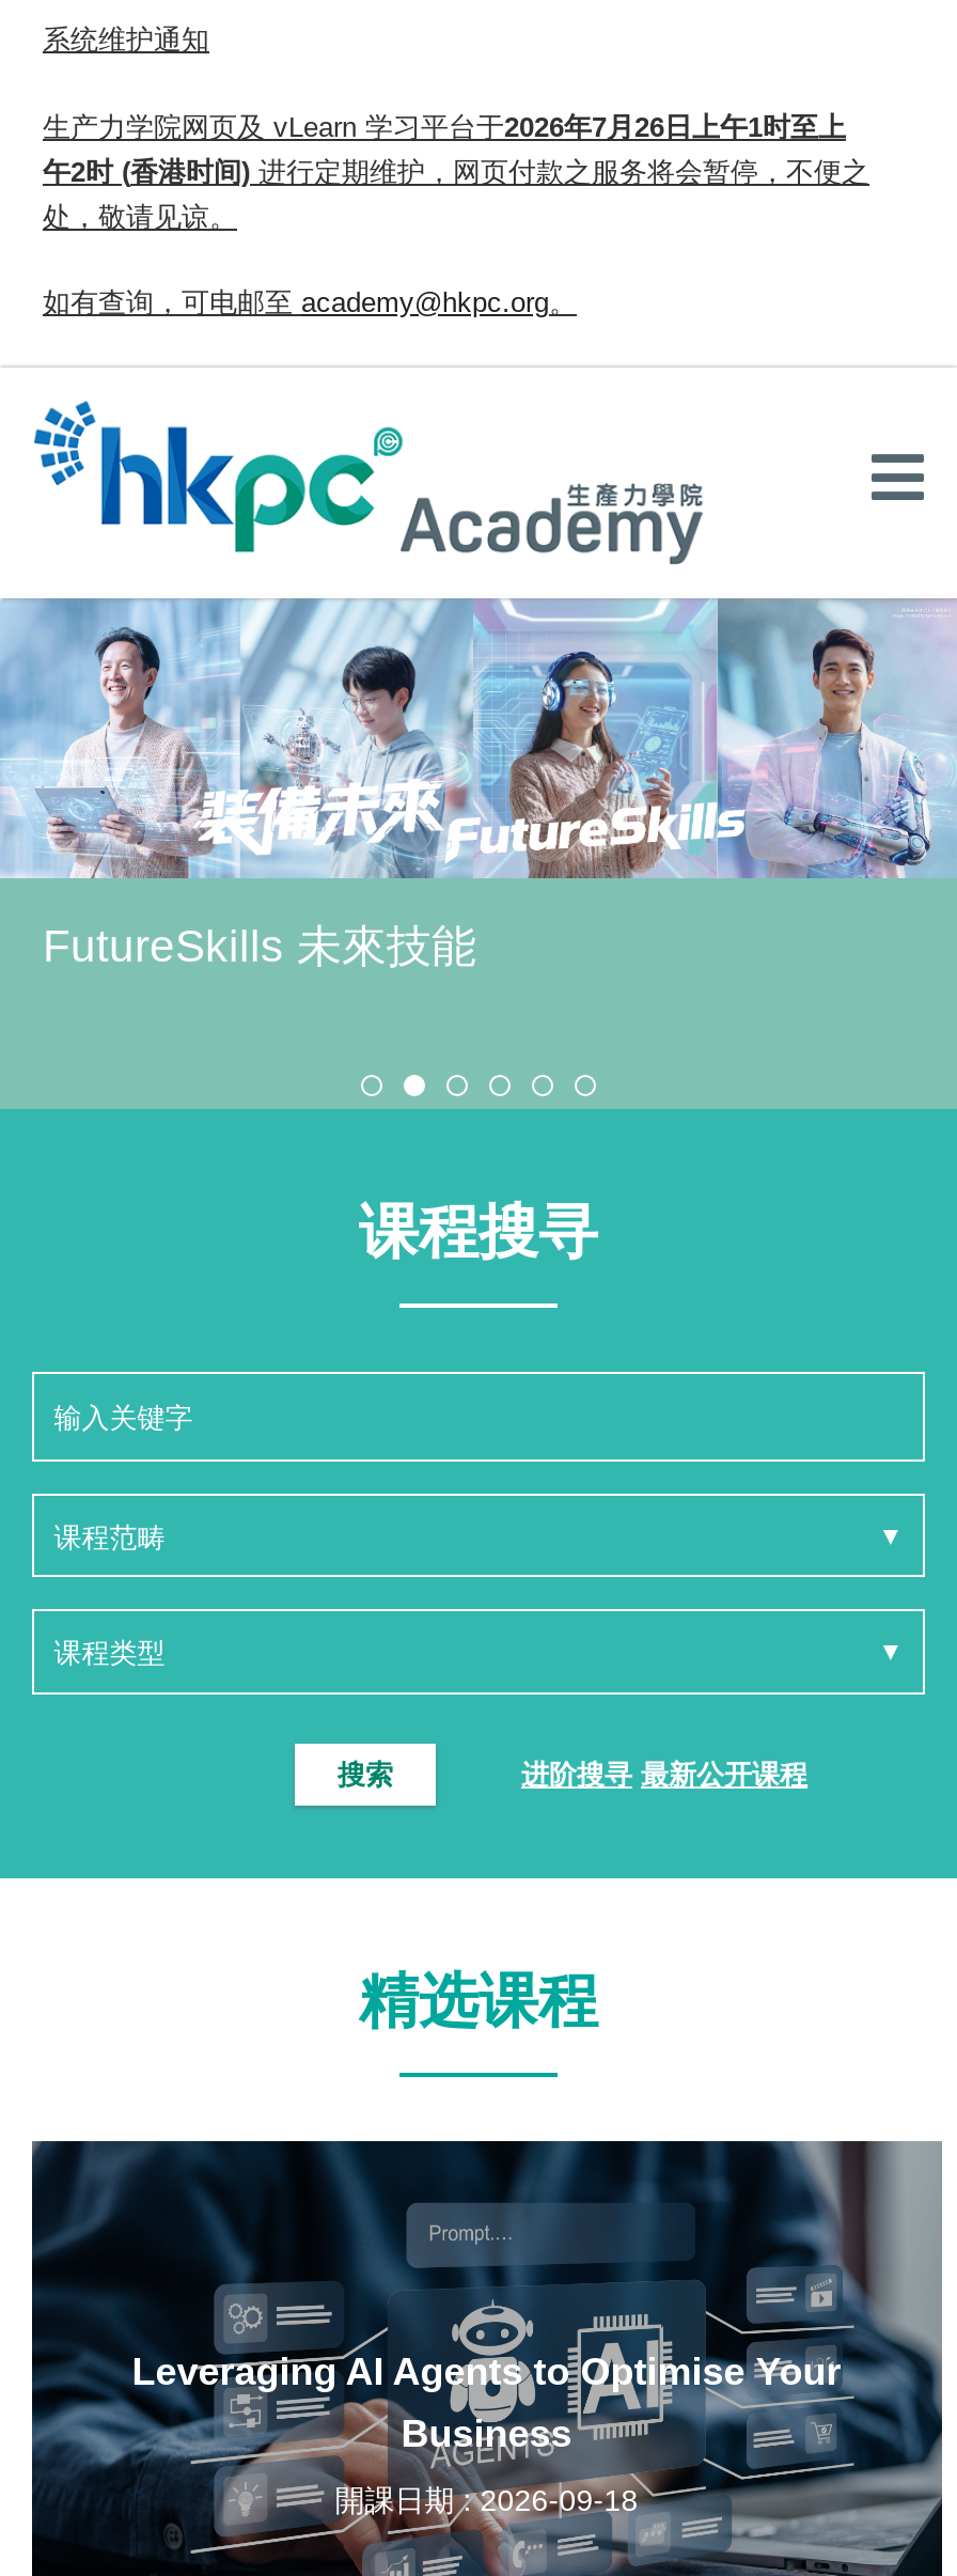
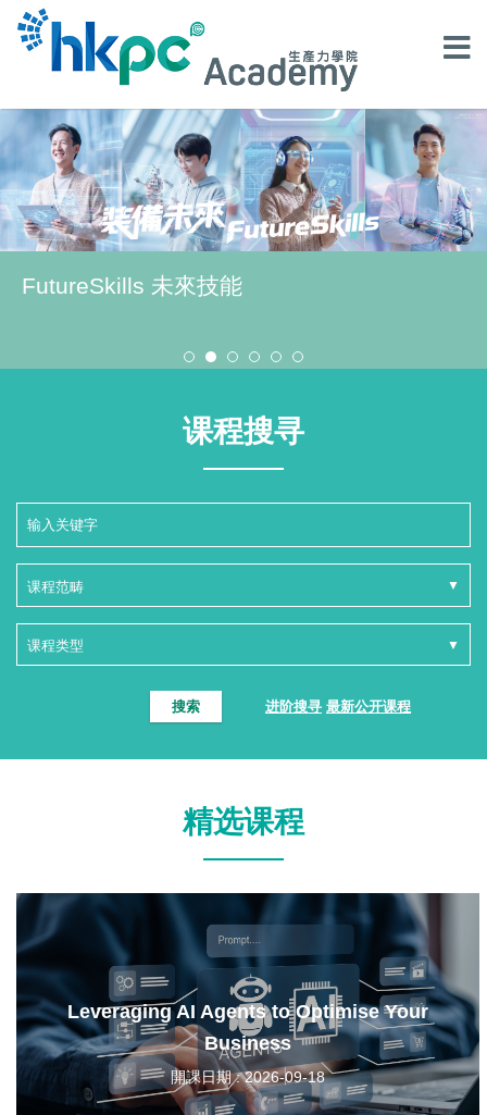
- 系统维护通知
- 生产力学院网页及 vLearn学习平台于2026年7月26日上午1时至上
- 午2时 (香港时间)进行定期维护，网页付款之服务将会暂停，不便之
- 处，敬请见谅。
- 如有查询，可电邮至academy@hkpc.org。
